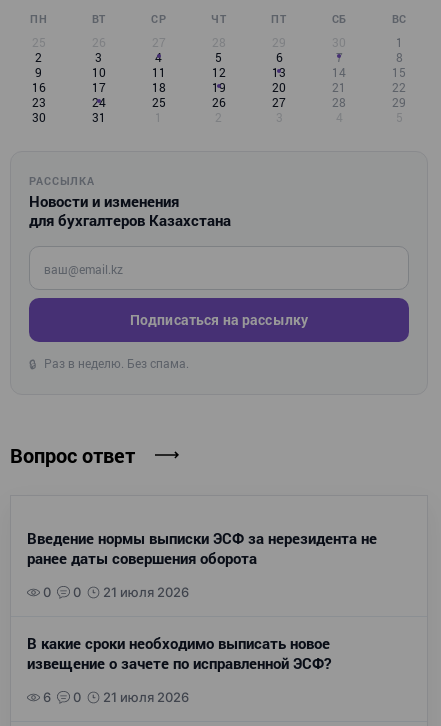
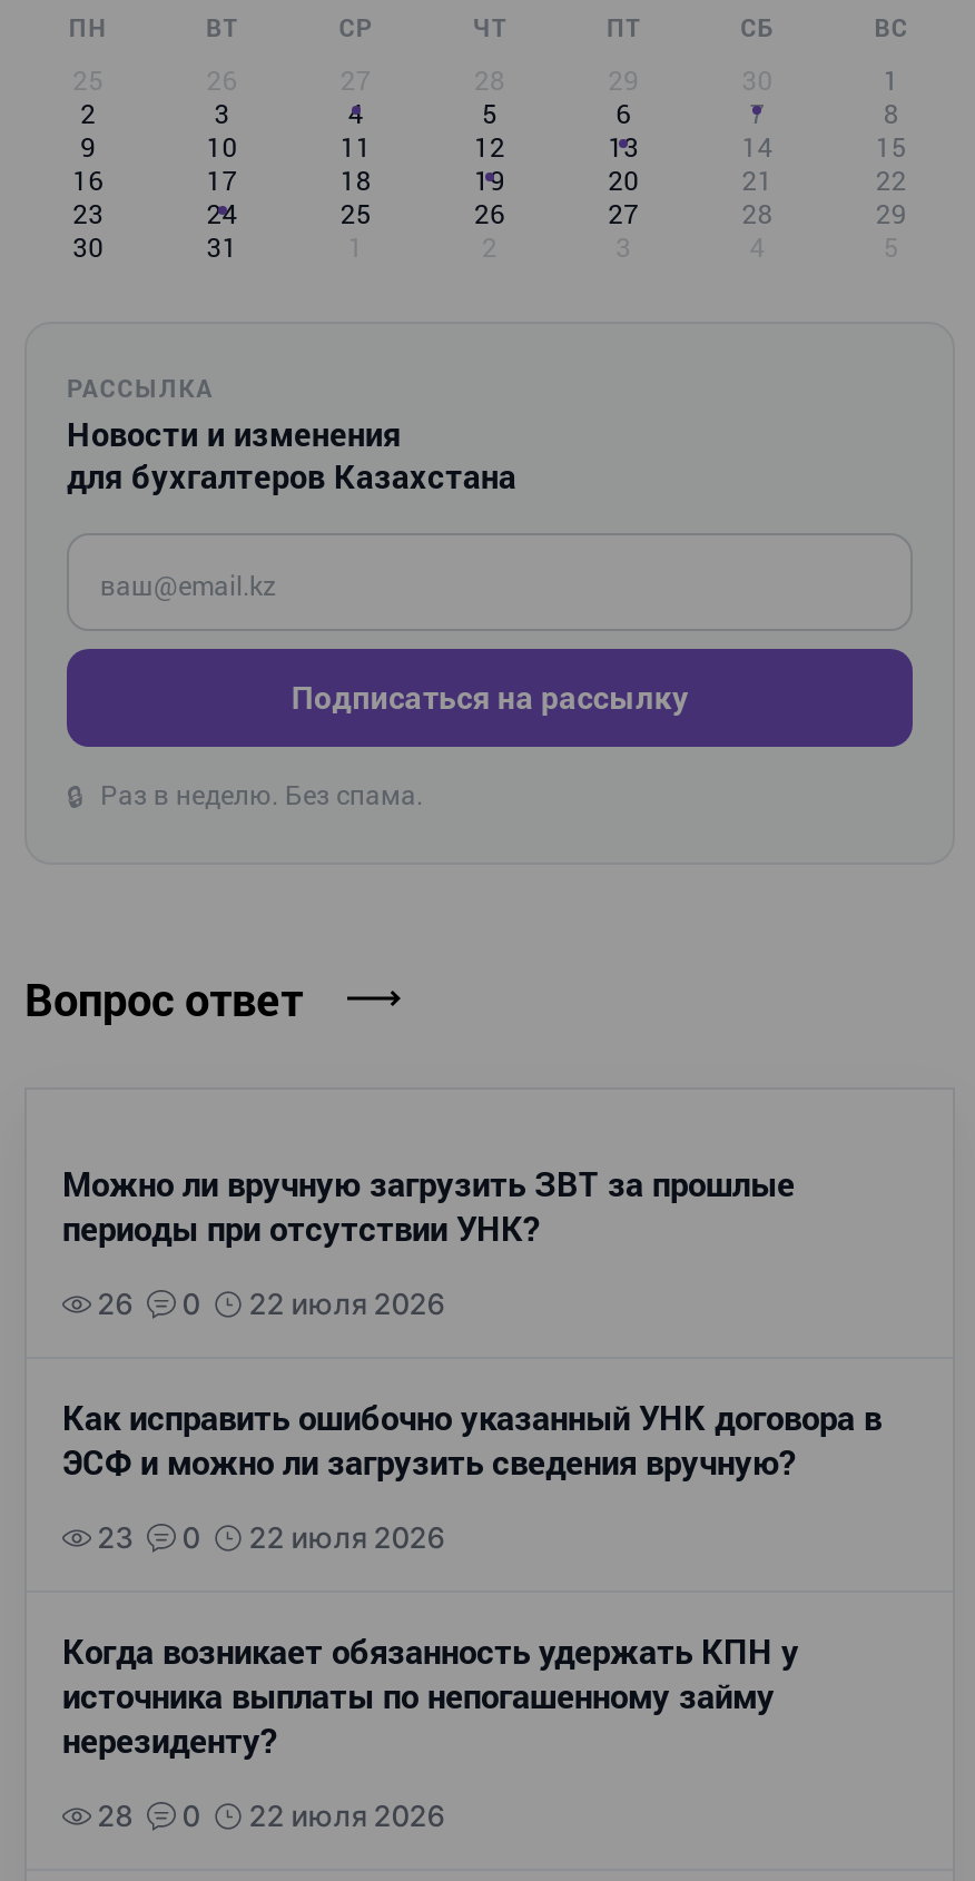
- Введение нормы выписки ЭСФ за нерезидента не
- ранее даты совершения оборота
+ Можно ли вручную загрузить ЗВТ за прошлые
+ периоды при отсутствии УНК?
+ 26

- 21 июля 2026
+ 22 июля 2026

+ 22 июля 2026
+ Как исправить ошибочно указанный УНК договора в
+ ЭСФ и можно ли загрузить сведения вручную?
+ 23

- В какие сроки необходимо выписать новое
- извещение о зачете по исправленной ЭСФ?
+ Когда возникает обязанность удержать КПН у
+ источника выплаты по непогашенному займу
+ нерезиденту?

- 6
+ 28

- 21 июля 2026
+ 22 июля 2026
